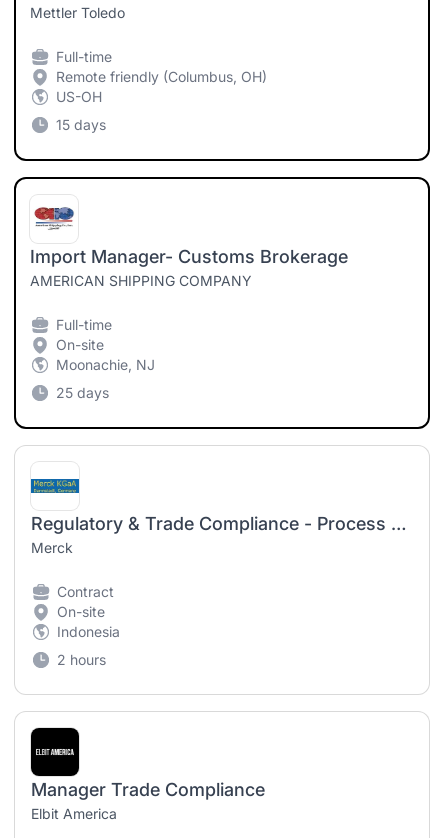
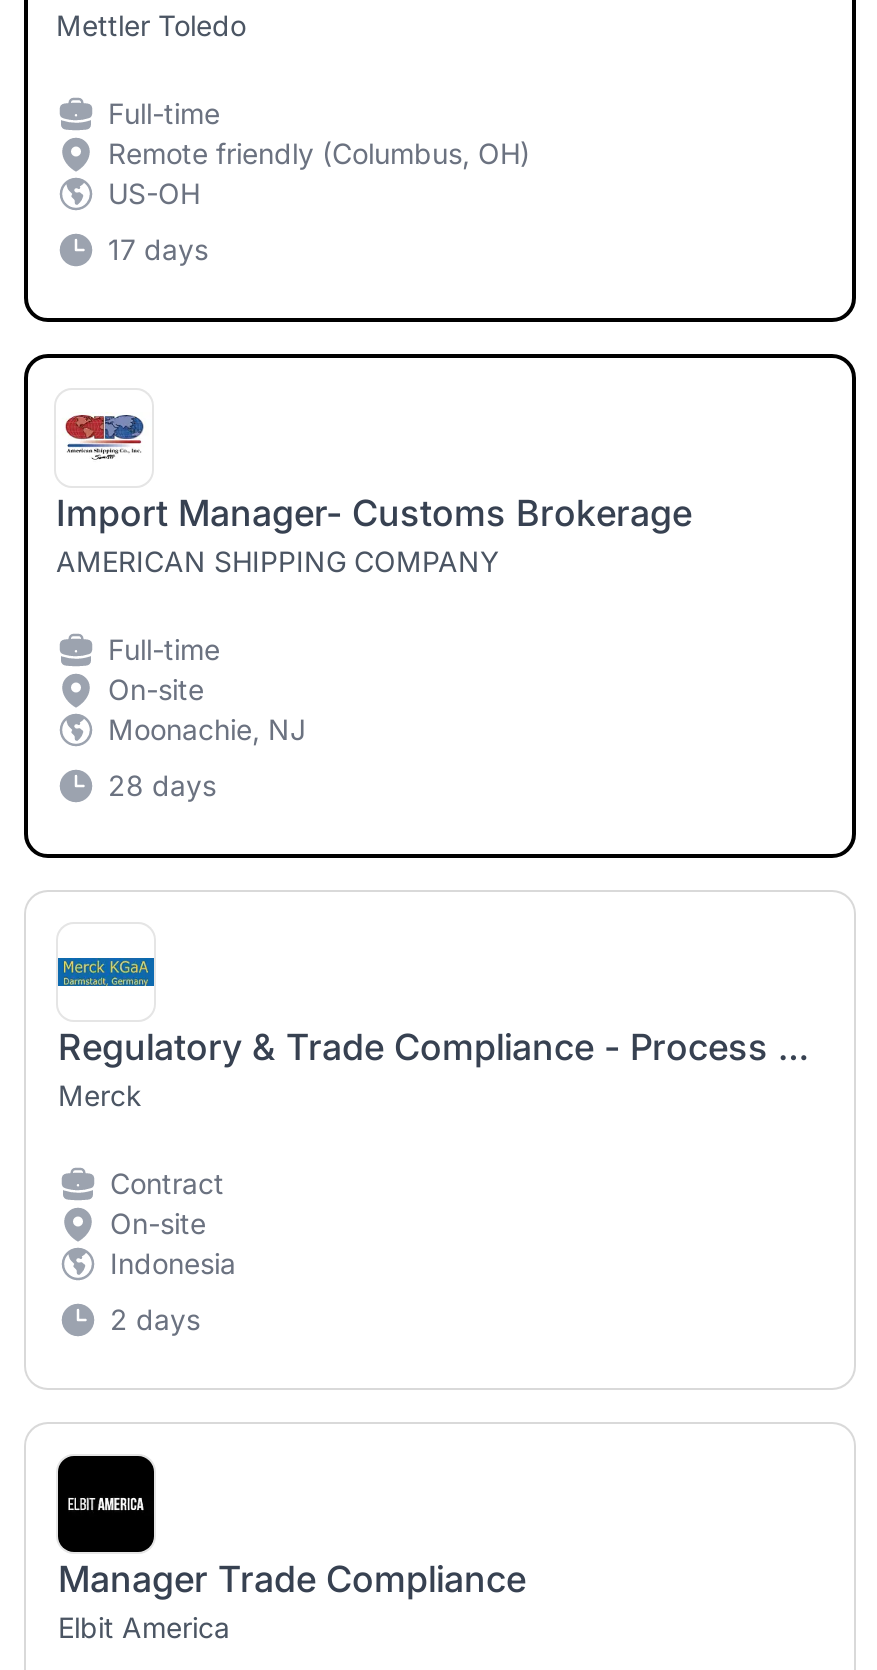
- 15 days
+ 17 days

- 25 days
+ 28 days

- 2 hours
+ 2 days
